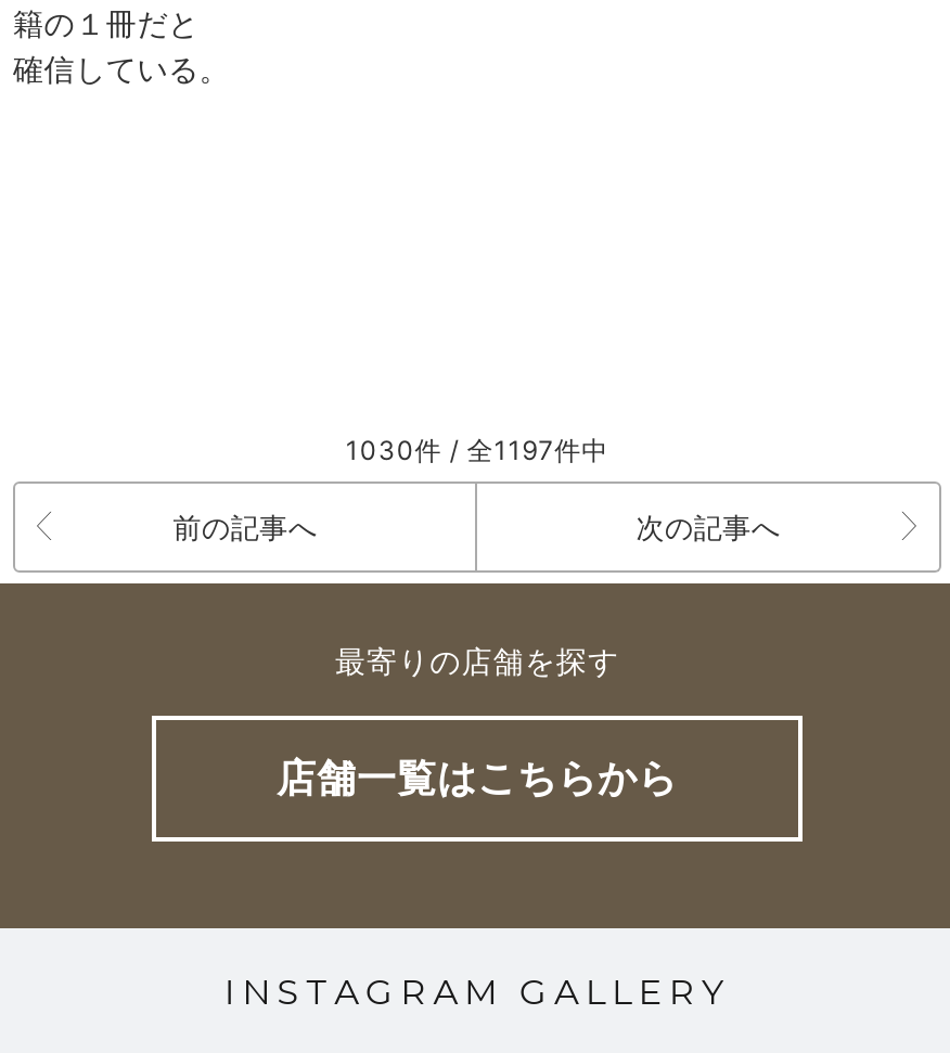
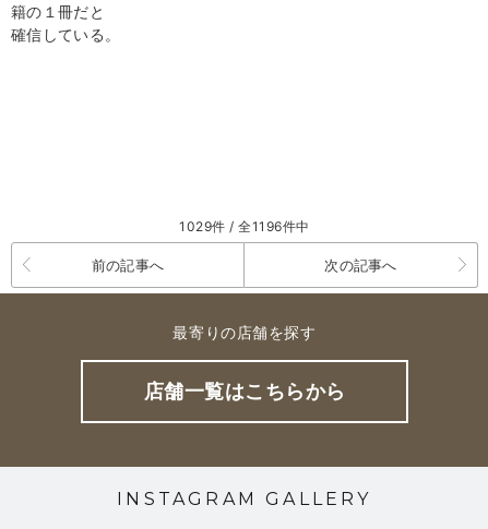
- 1030件 / 全1197件中
+ 1029件 / 全1196件中
